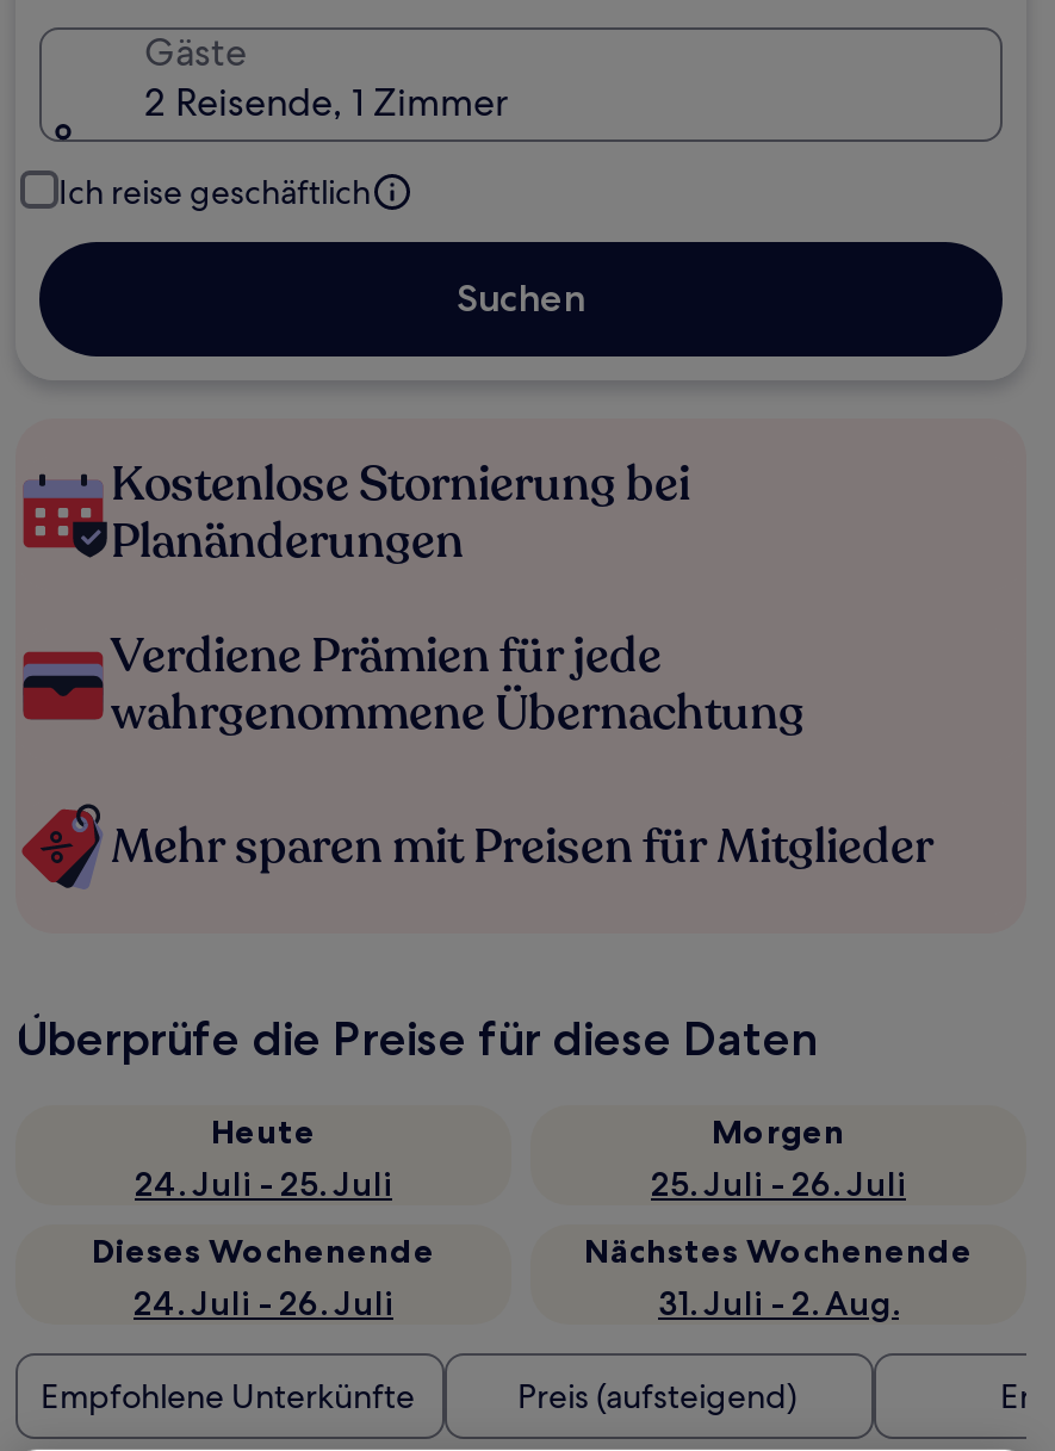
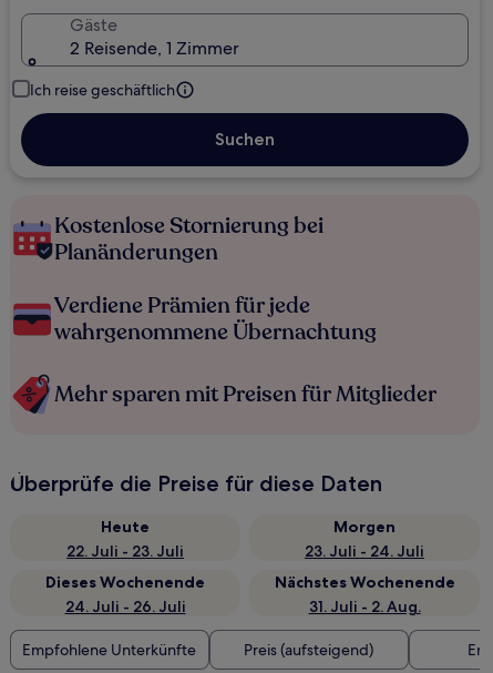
- 24. Juli - 25. Juli
+ 22. Juli - 23. Juli

- 25. Juli - 26. Juli
+ 23. Juli - 24. Juli
